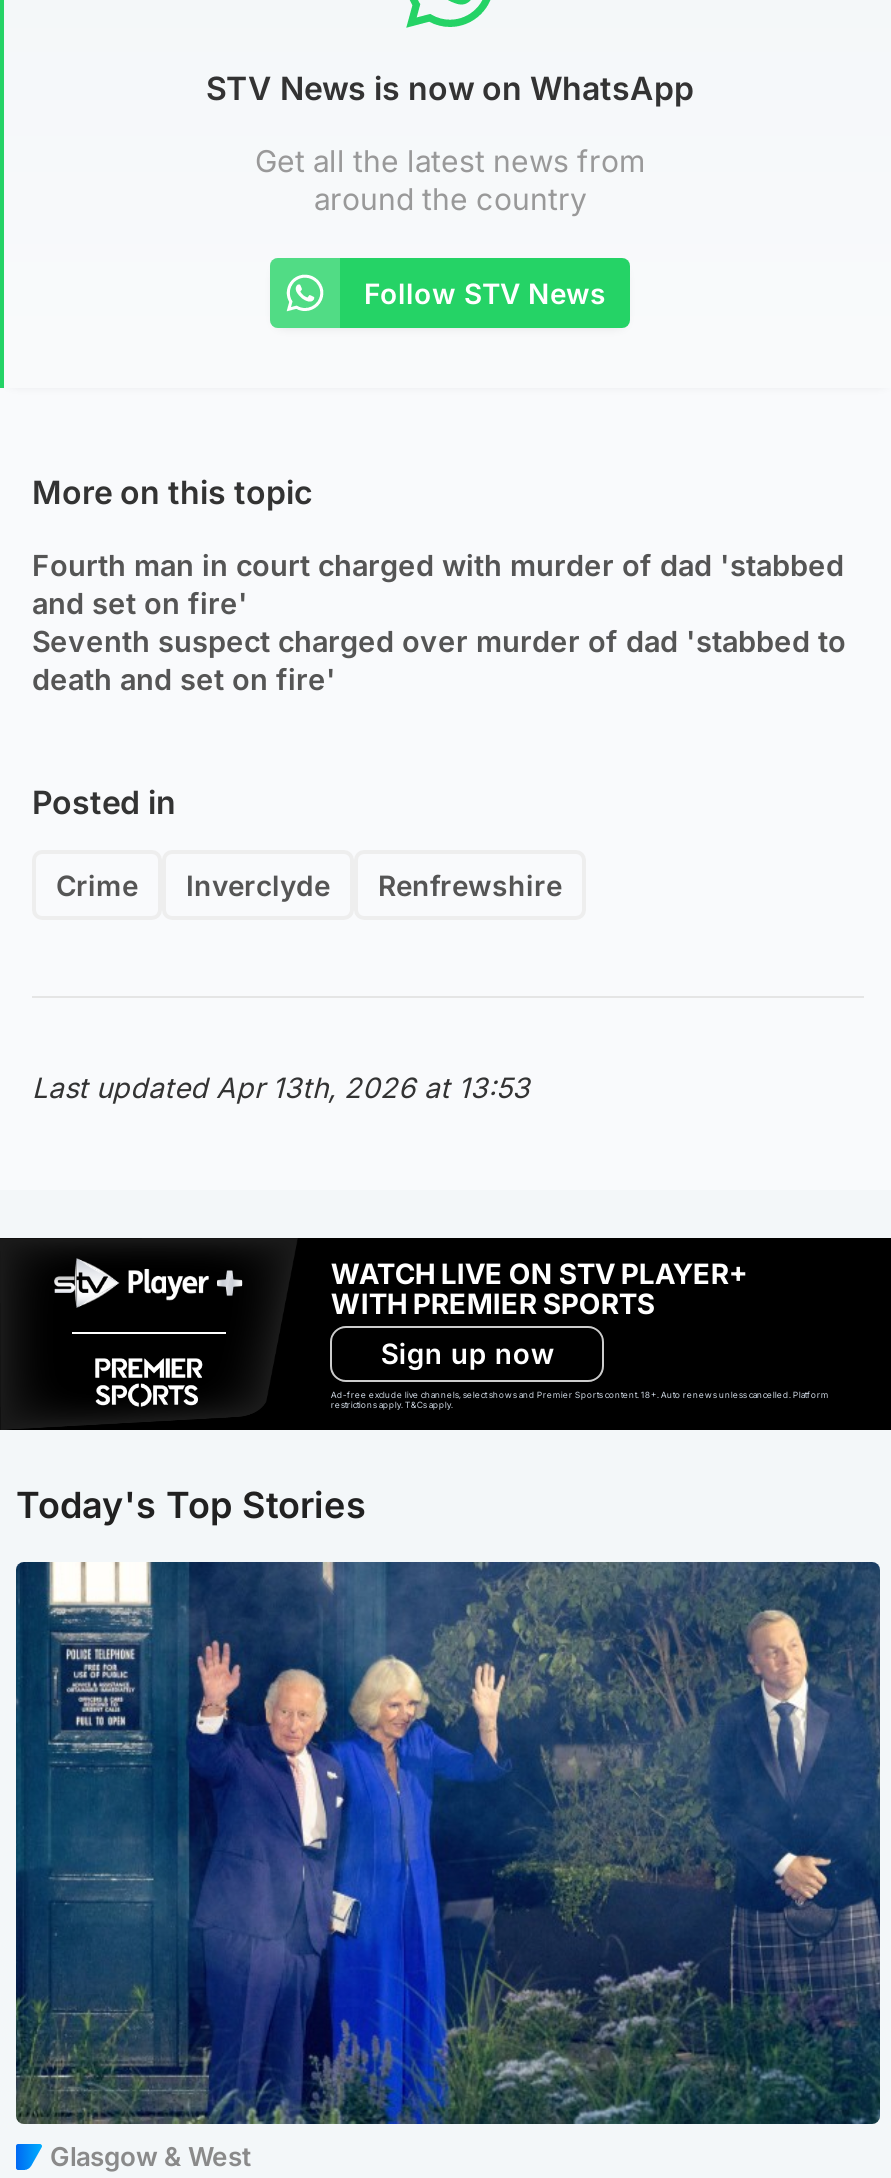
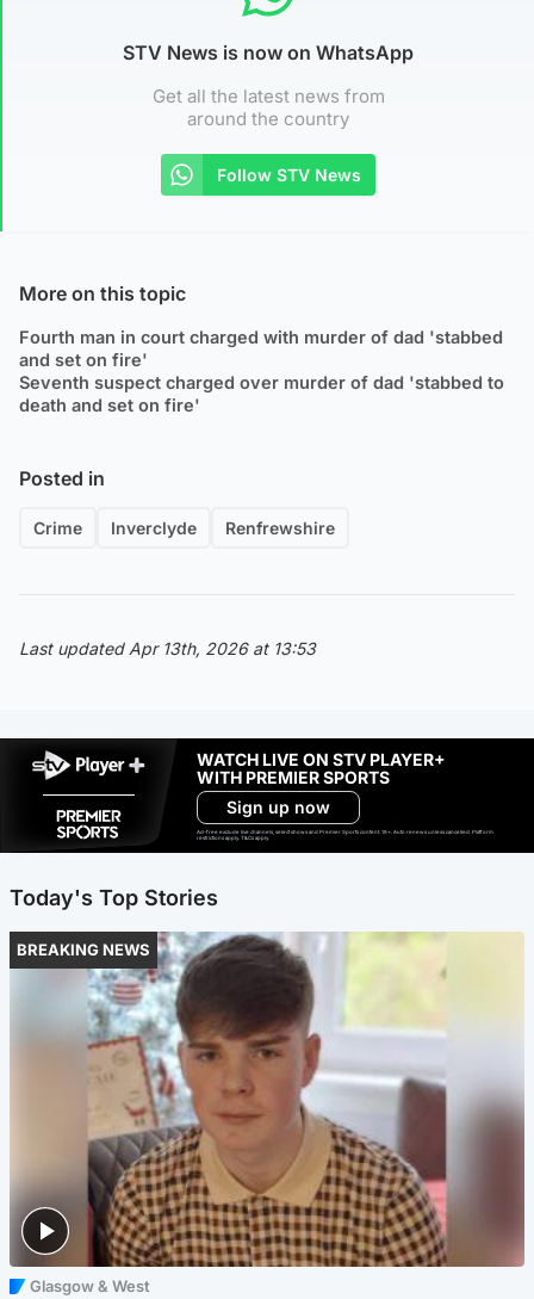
+ BREAKING NEWS

- [image]
+ [image]
